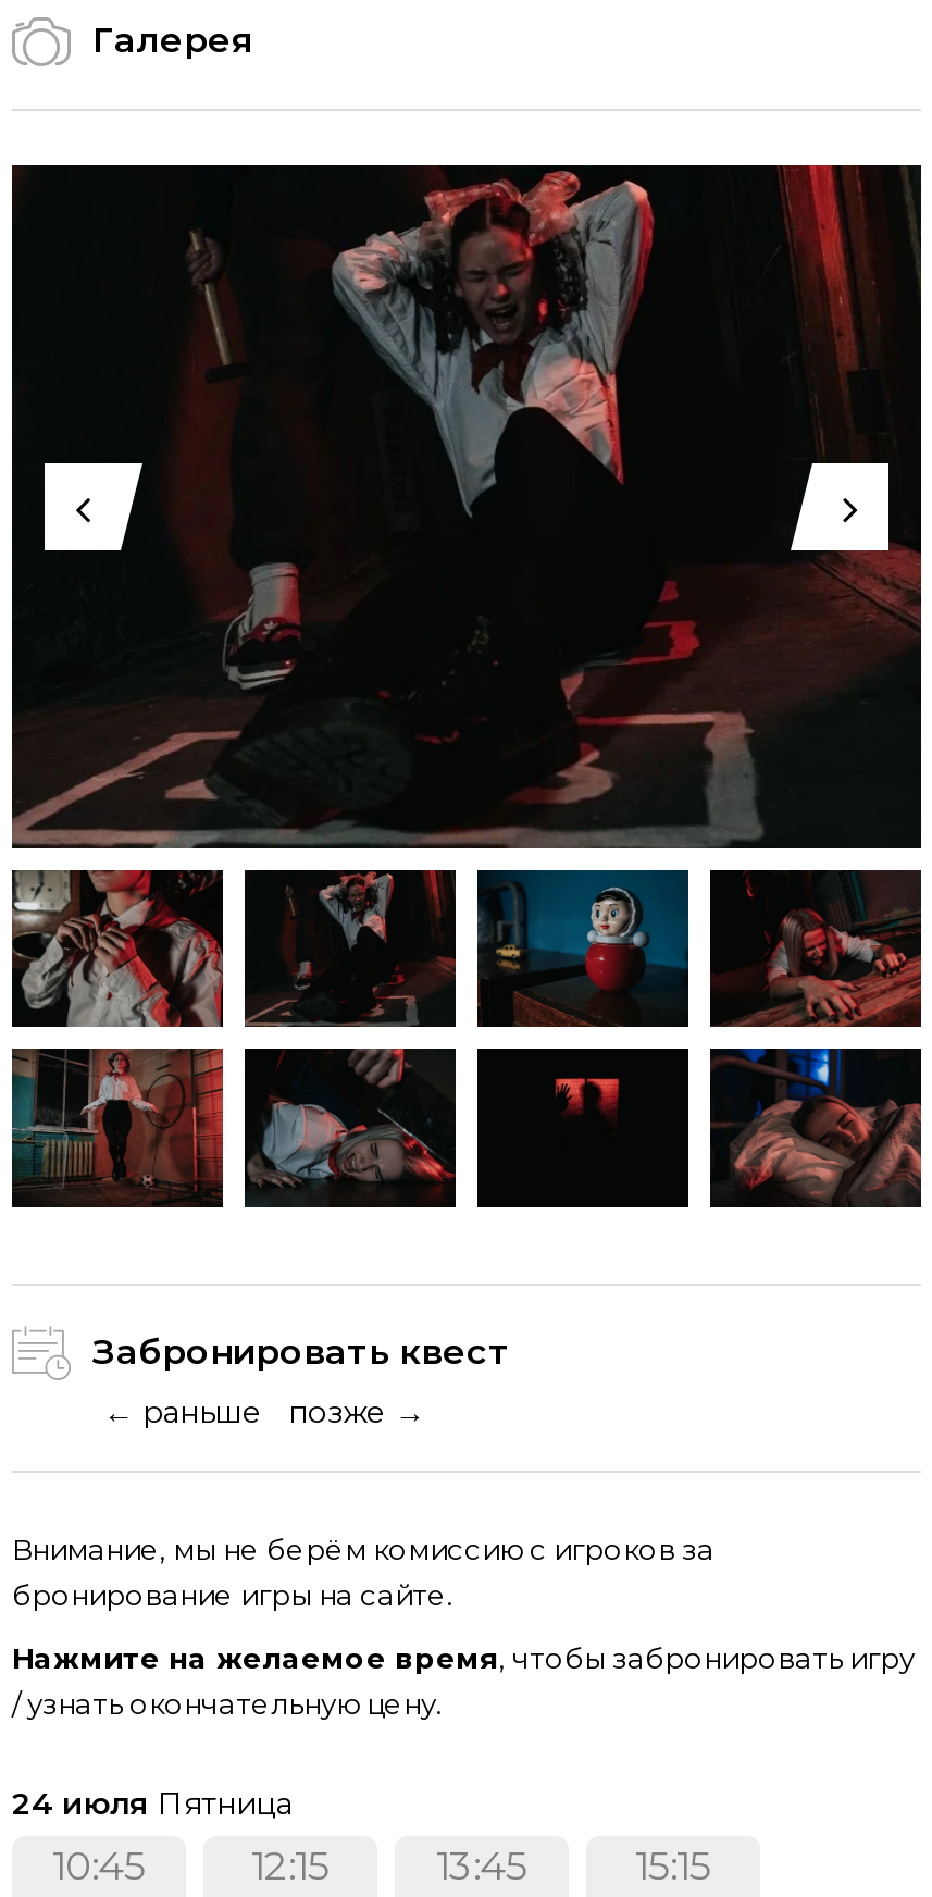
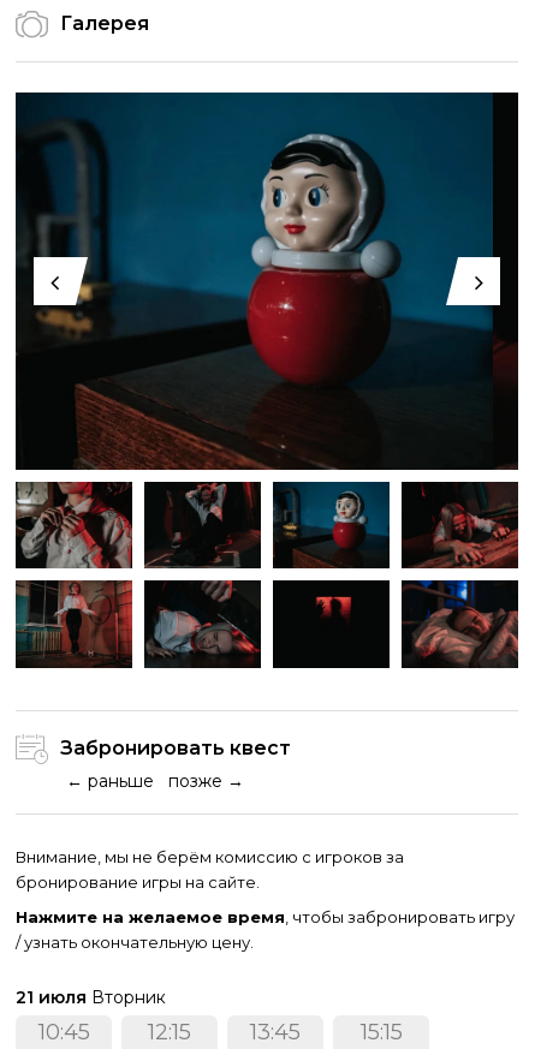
- [image]
+ [image]

- 24 июля Пятница
+ 21 июля Вторник
